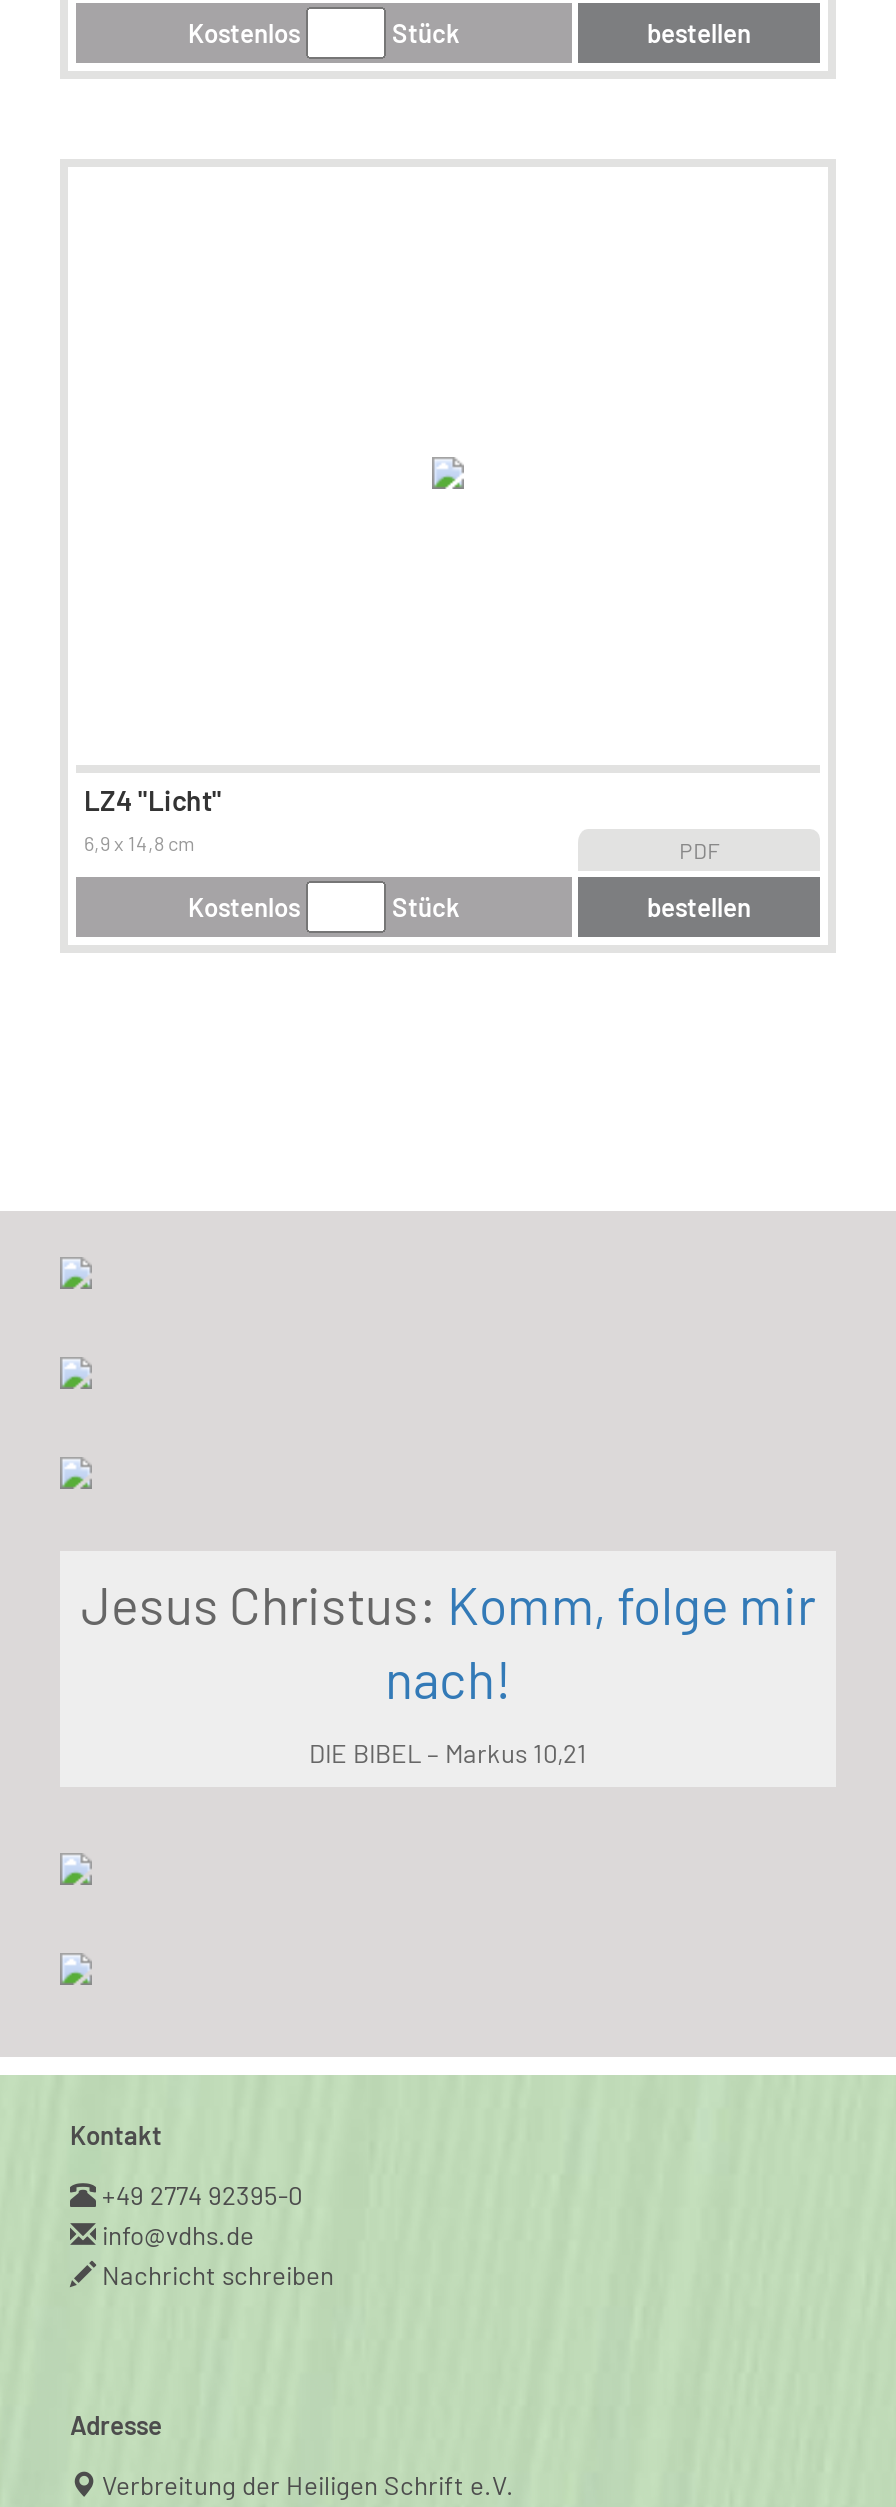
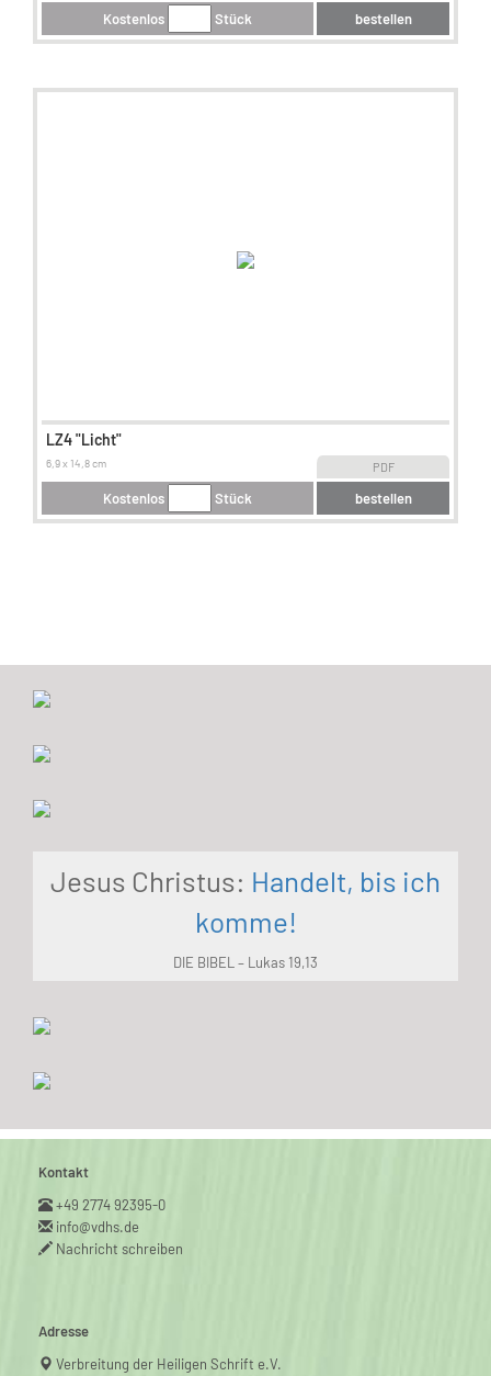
- Jesus Christus: Komm, folge mir
- nach!
+ Jesus Christus: Handelt, bis ich
+ komme!

- DIE BIBEL – Markus 10,21
+ DIE BIBEL – Lukas 19,13
